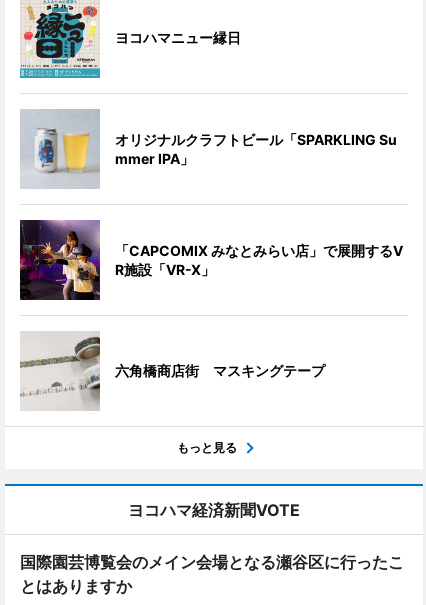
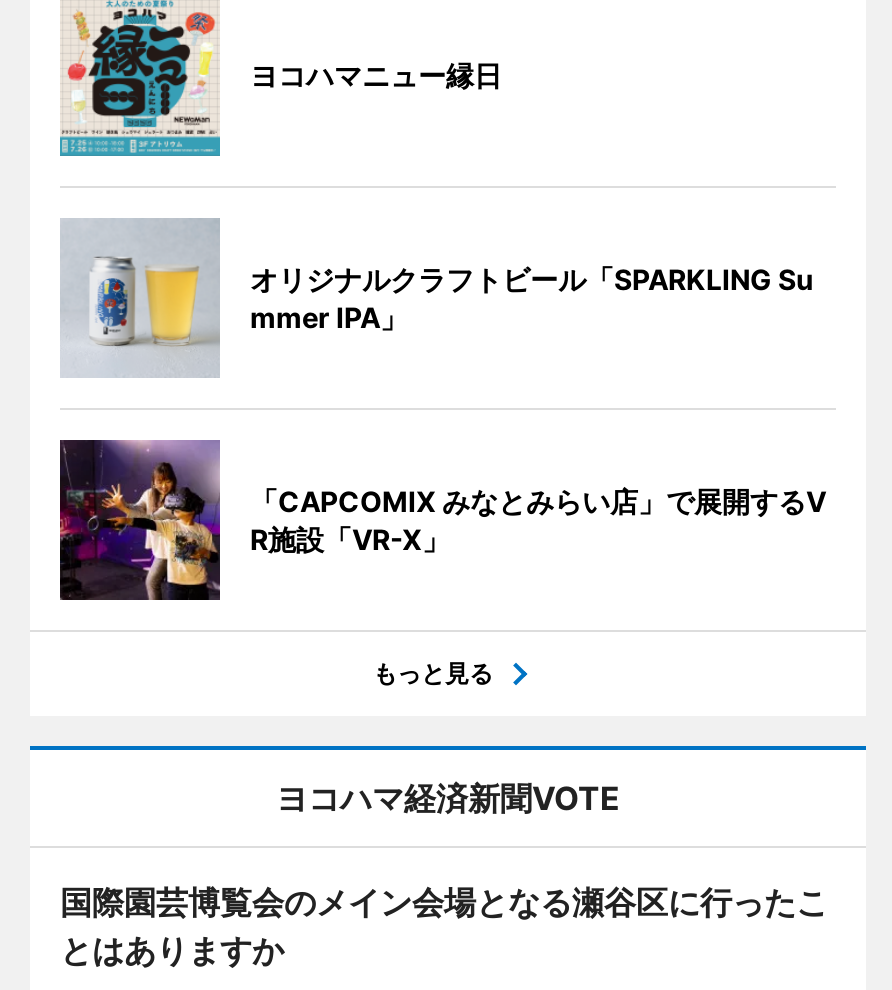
- [image]
- 六角橋商店街 マスキングテープ
